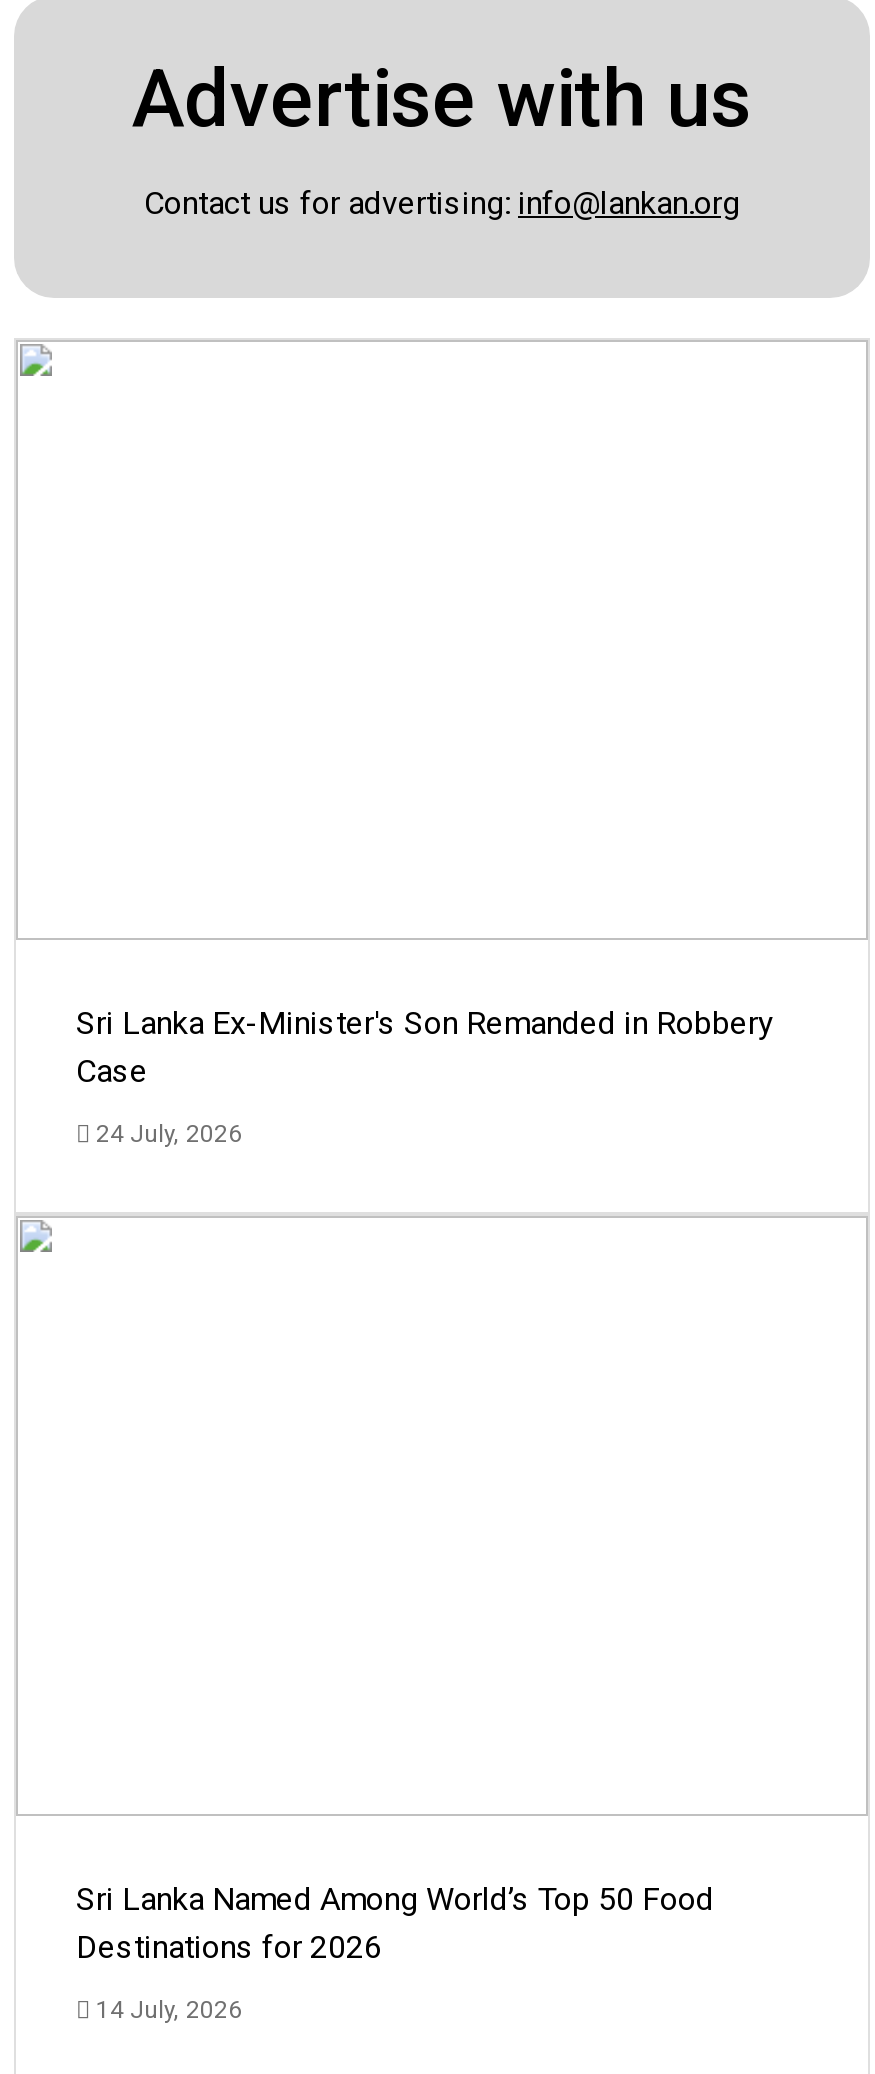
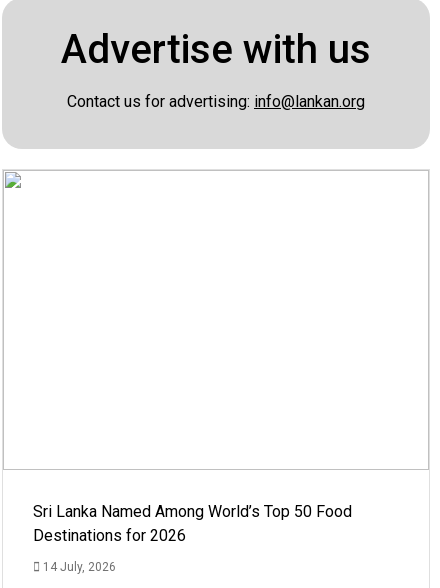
- Sri Lanka Ex-Minister's Son Remanded in Robbery
- Case
- 24 July, 2026
